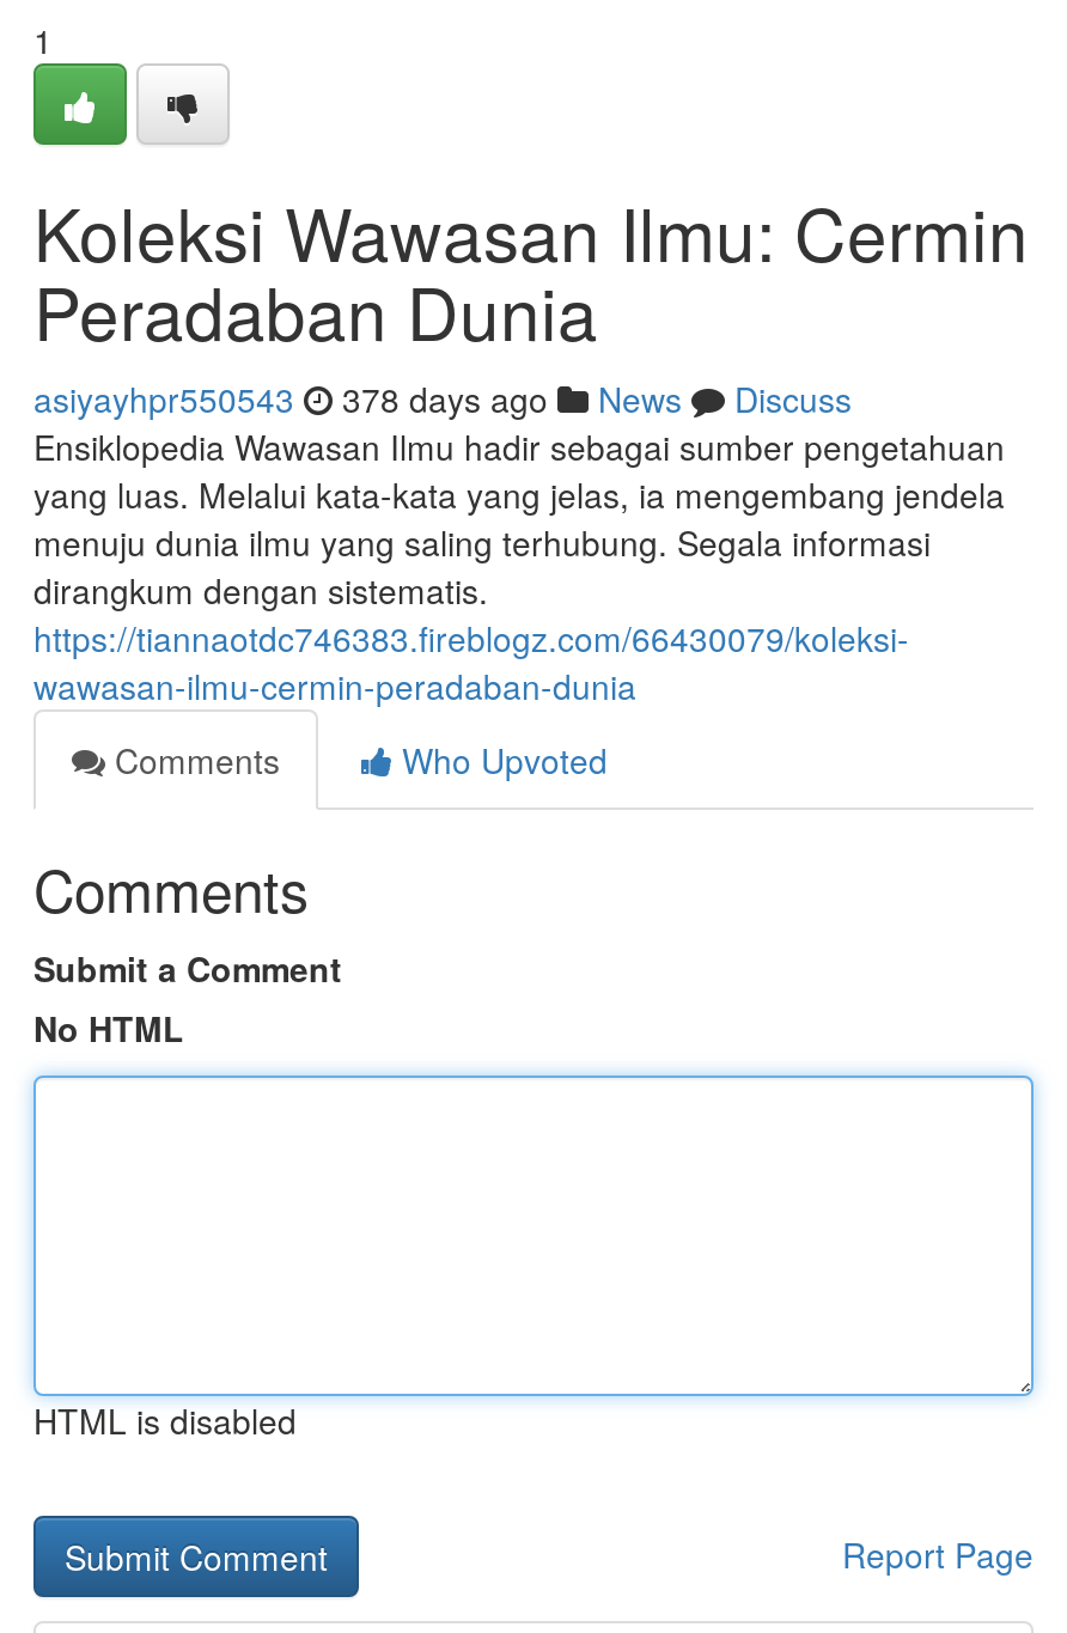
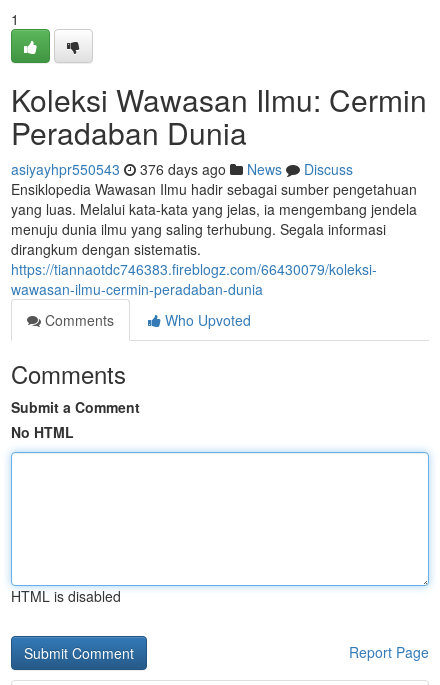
- asiyayhpr550543 378 days ago News Discuss
+ asiyayhpr550543 376 days ago News Discuss
